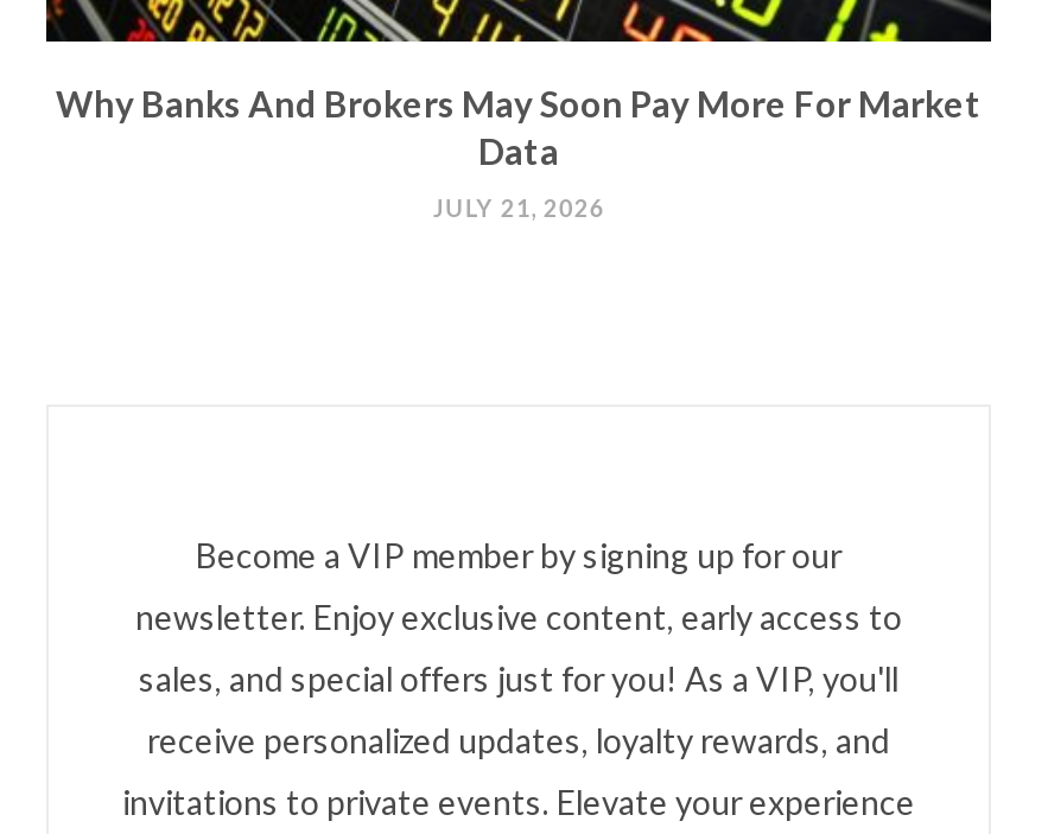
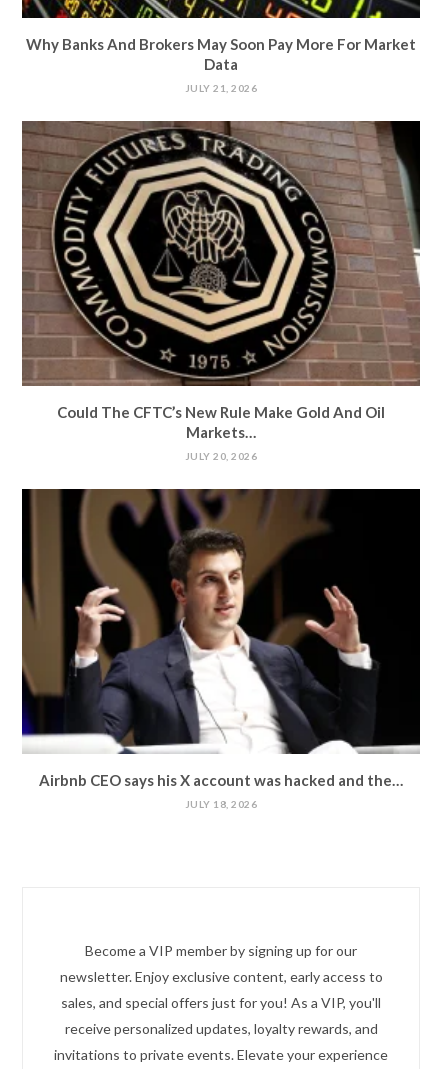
+ [image]
+ Could The CFTC’s New Rule Make Gold And Oil
+ Markets…
+ JULY 20, 2026

+ [image]
+ Airbnb CEO says his X account was hacked and the…
+ JULY 18, 2026
